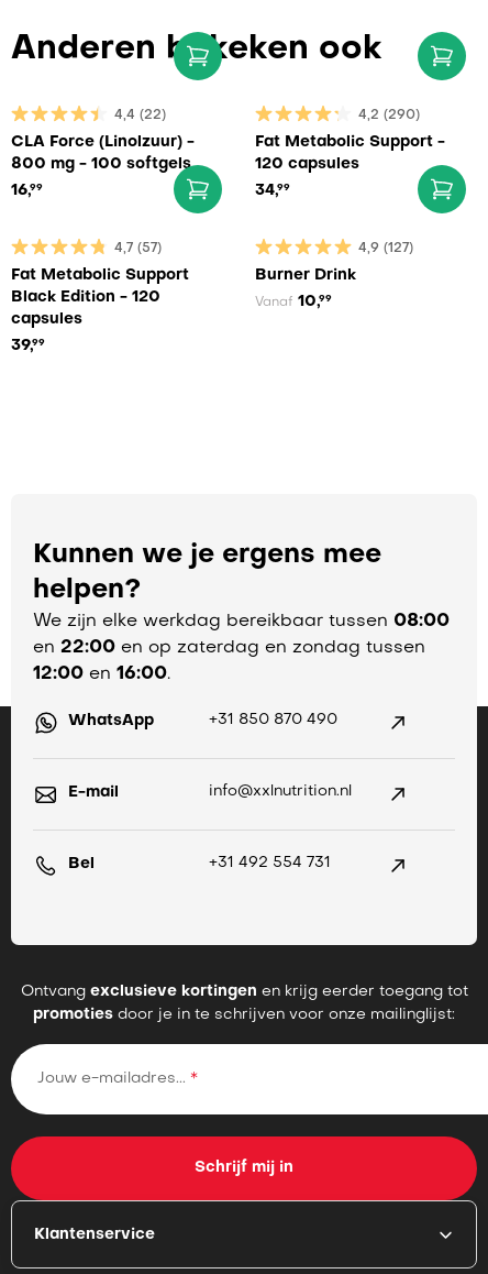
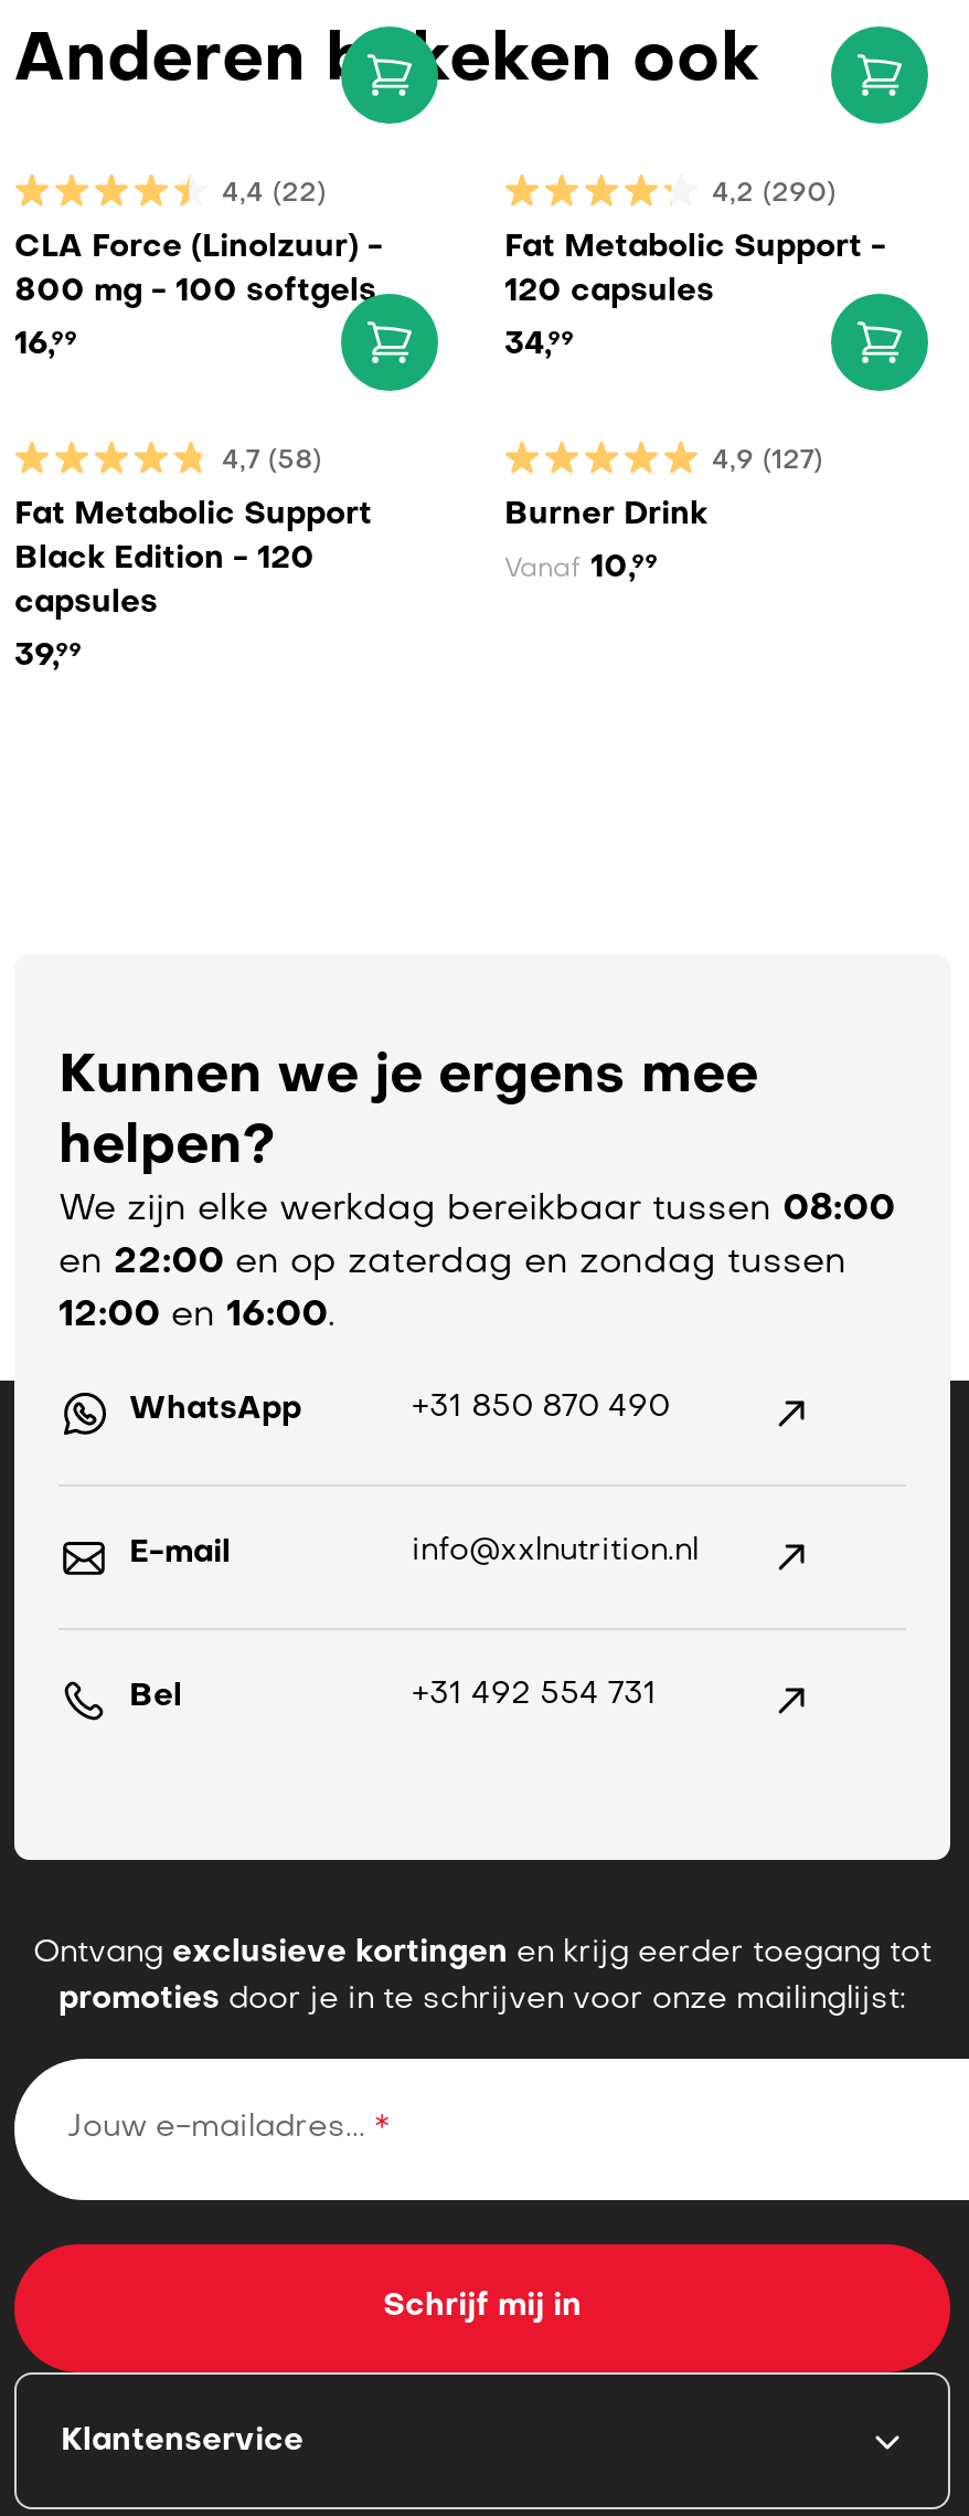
- 4,7 (57)
+ 4,7 (58)
